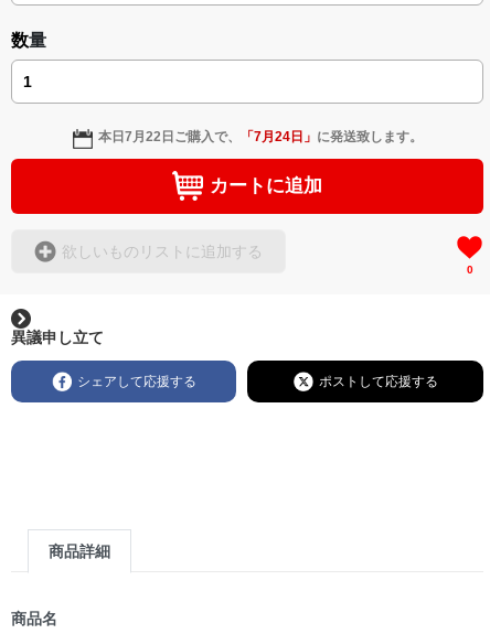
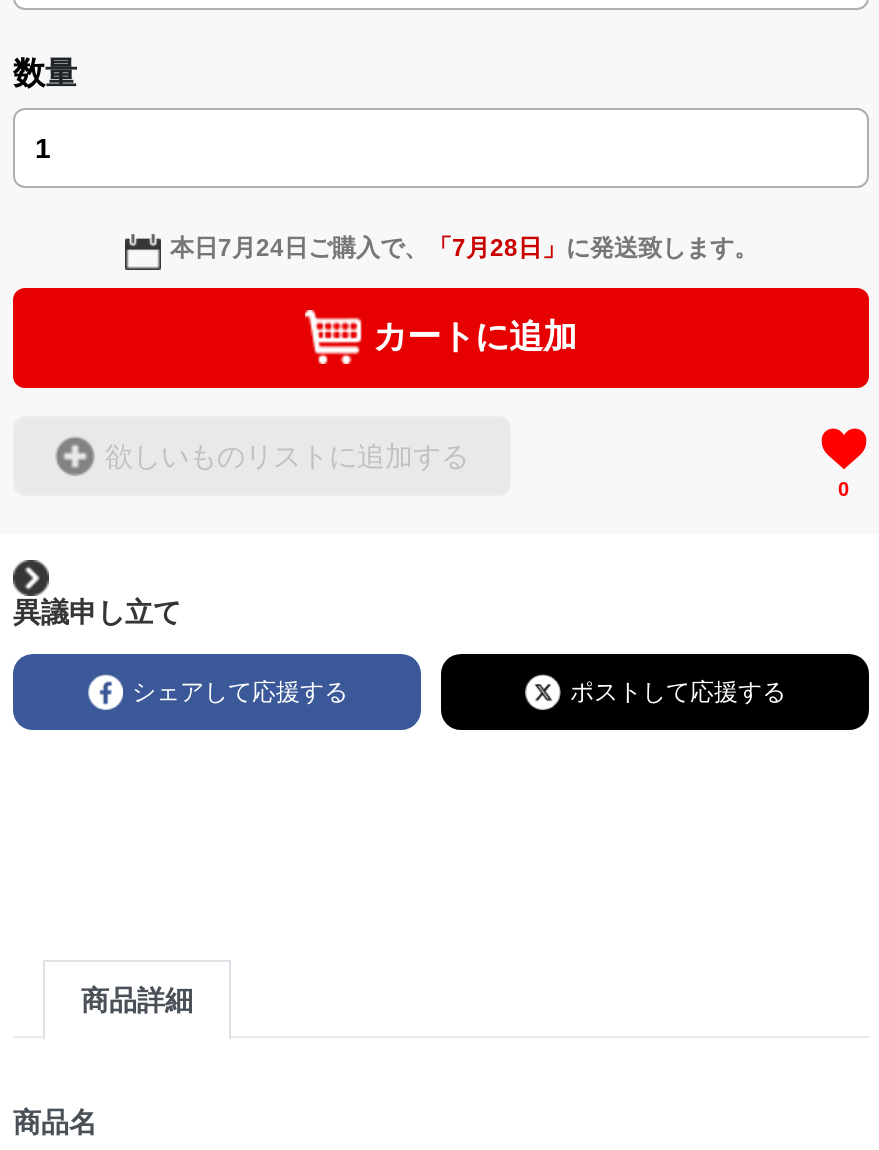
- 本日7月22日ご購入で、「7月24日」に発送致します。
+ 本日7月24日ご購入で、「7月28日」に発送致します。
